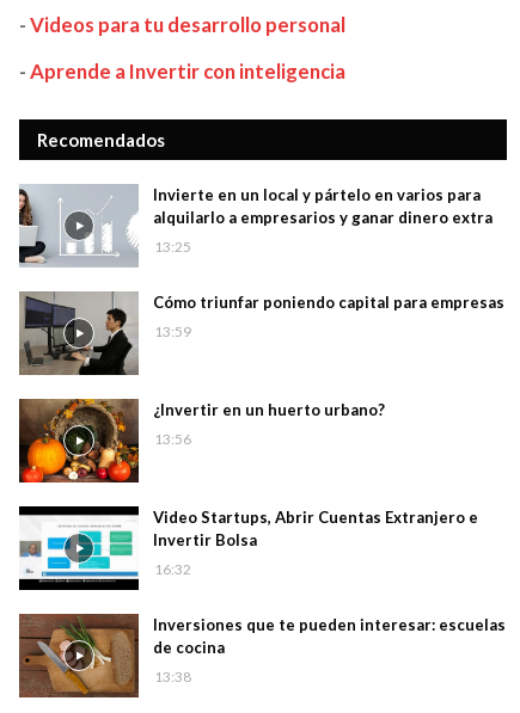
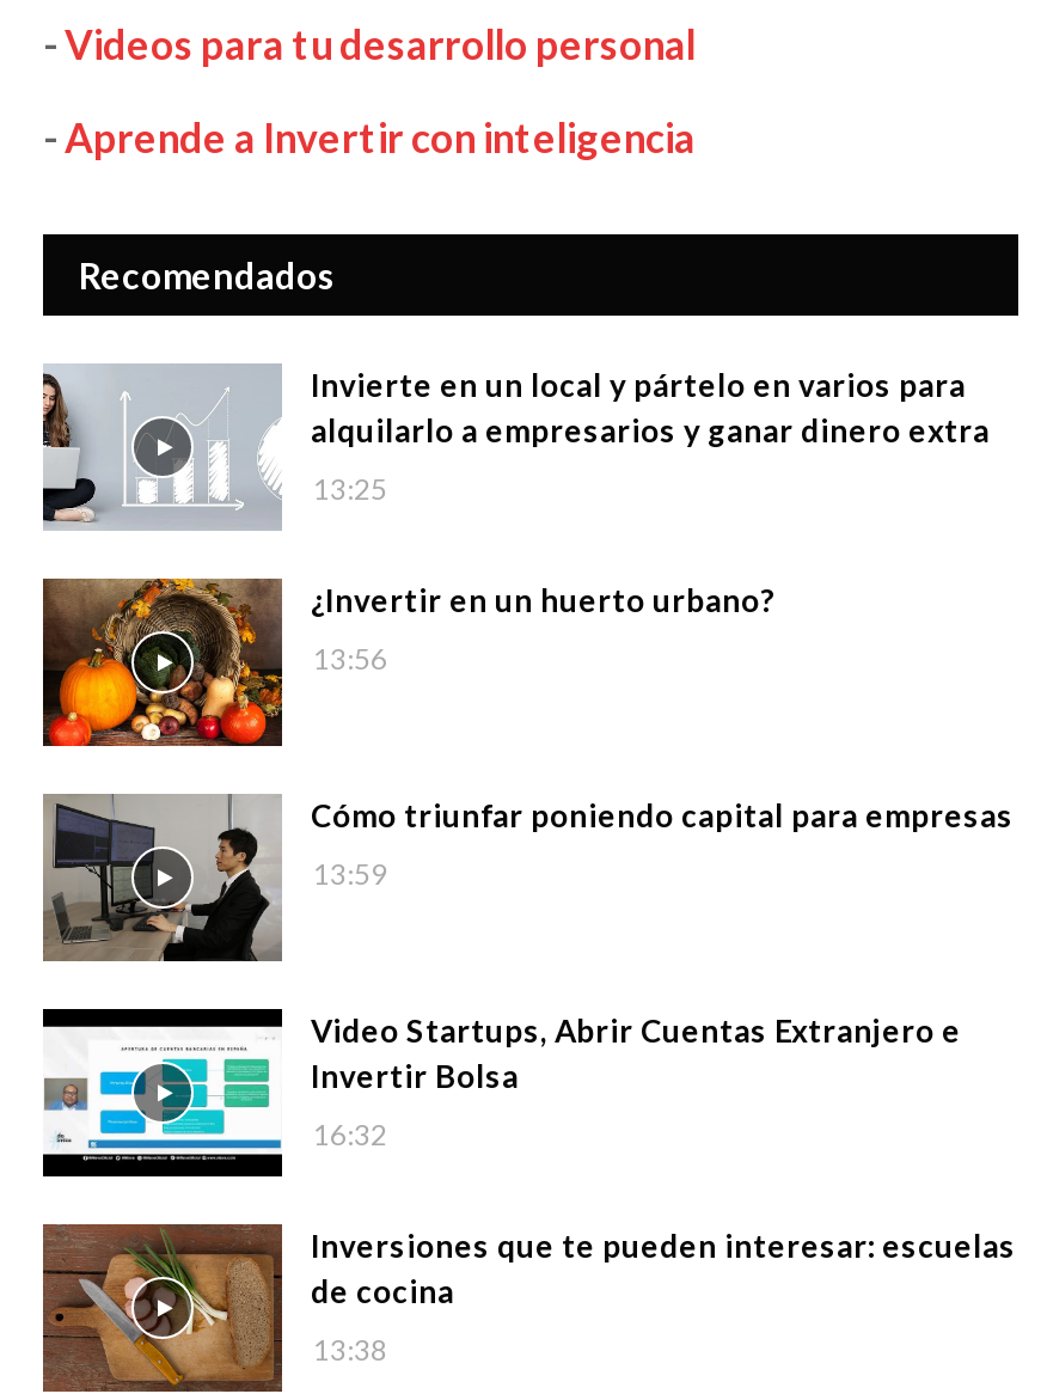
moved down: [image] | Cómo triunfar poniendo capital para empresas | 13:59

moved up: [image] | ¿Invertir en un huerto urbano? | 13:56
